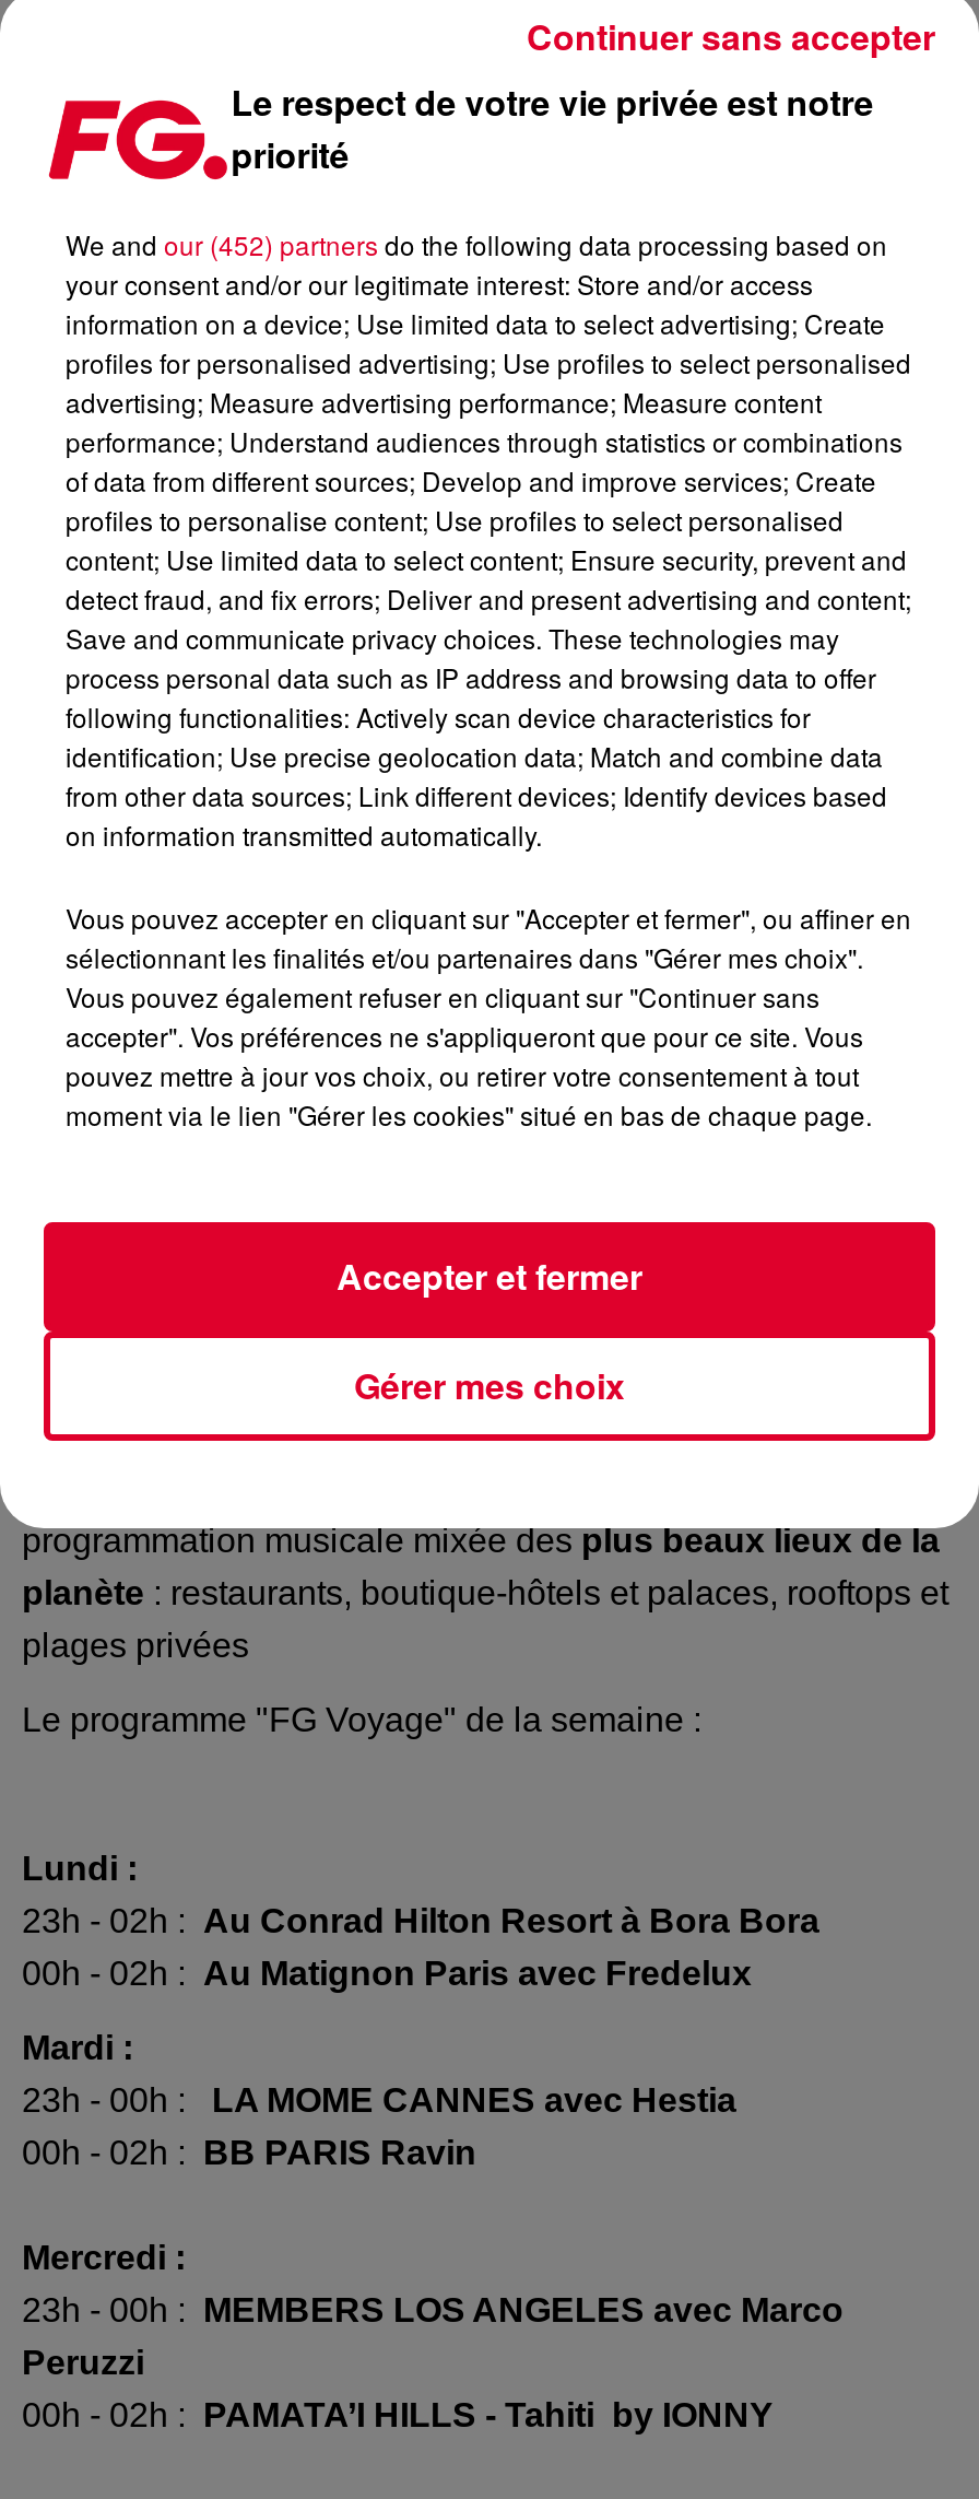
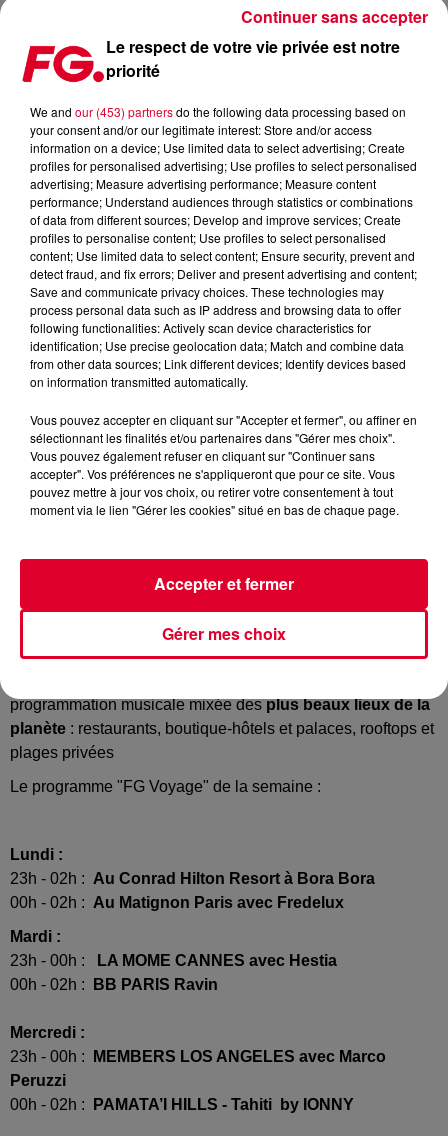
- We and our (452) partners do the following data processing based on
+ We and our (453) partners do the following data processing based on
